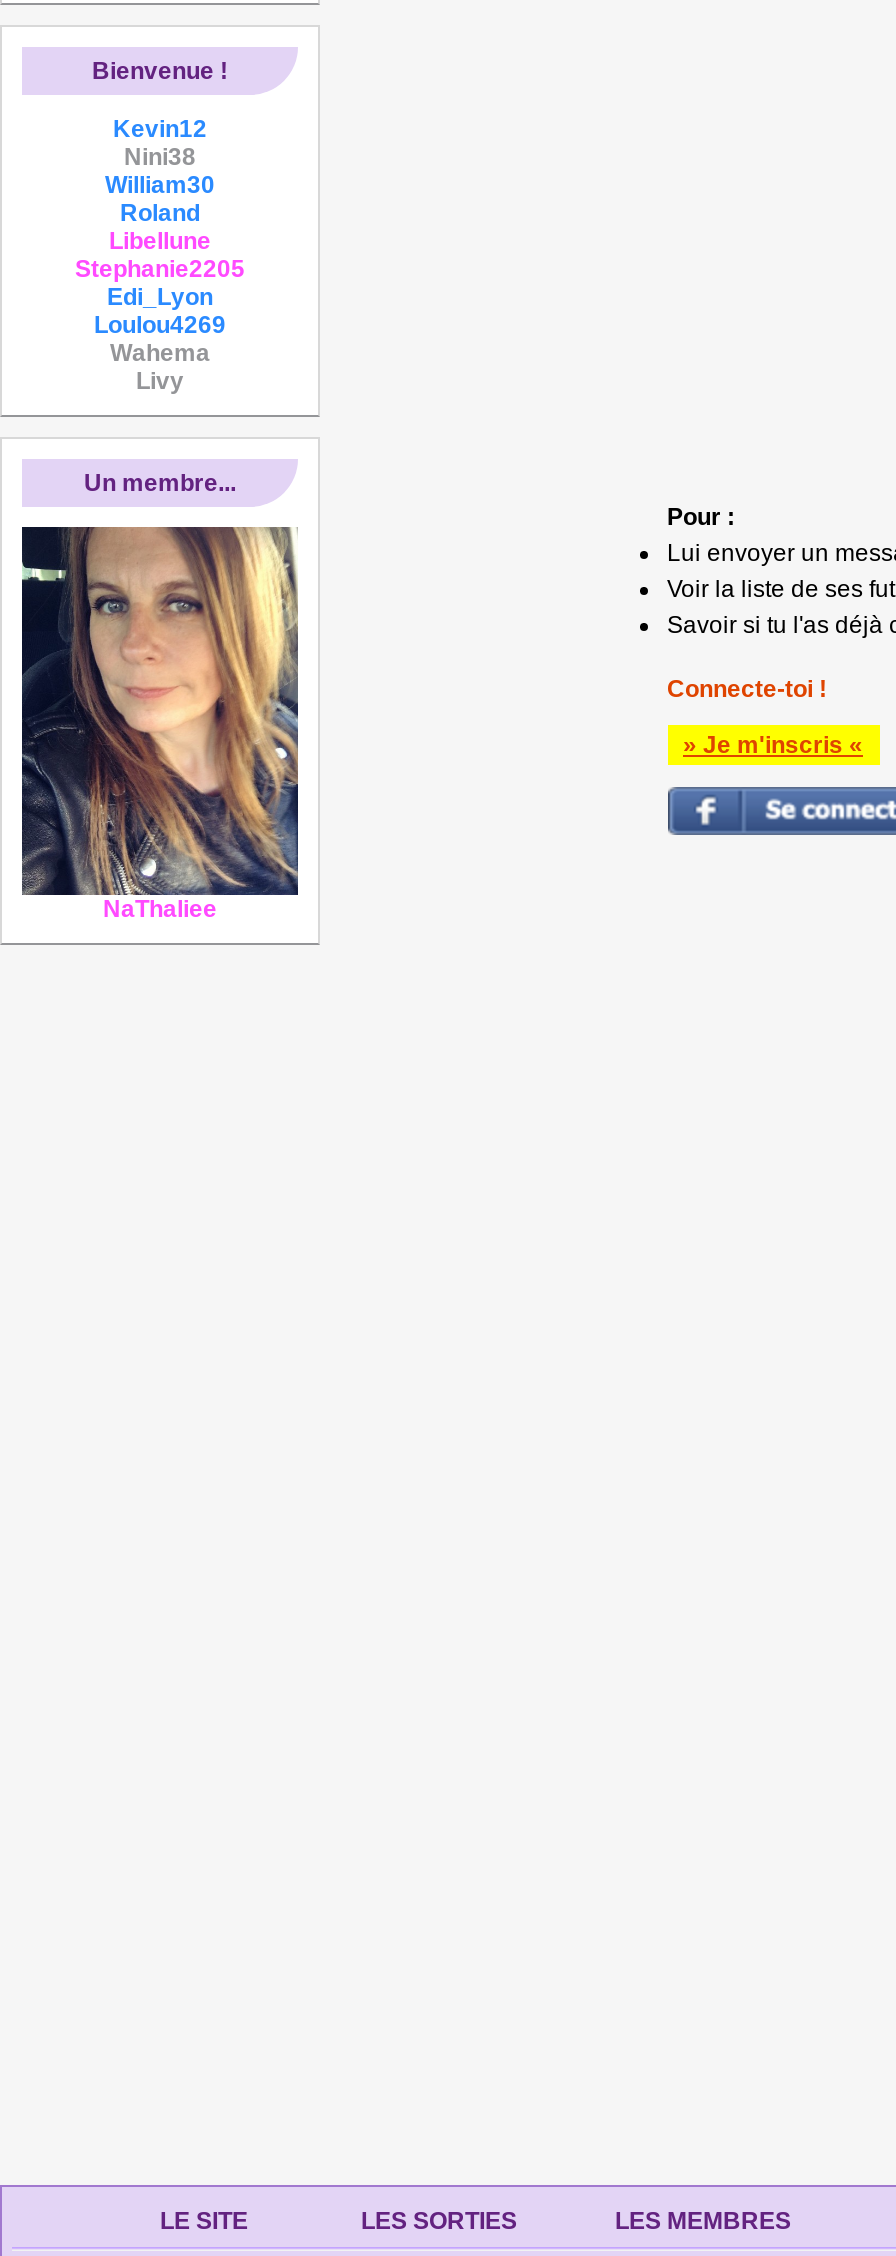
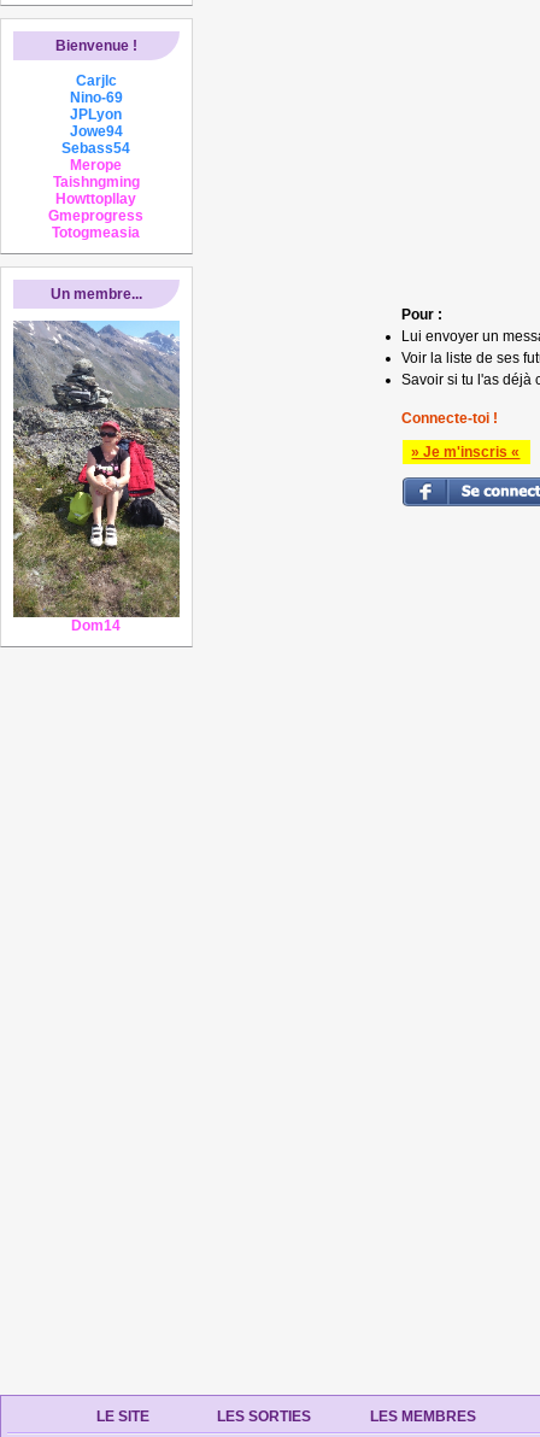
- Kevin12
- Nini38
- William30
- Roland
- Libellune
- Stephanie2205
- Edi_Lyon
- Loulou4269
- Wahema
- Livy
+ Carjlc
+ Nino-69
+ JPLyon
+ Jowe94
+ Sebass54
+ Merope
+ Taishngming
+ Howttopllay
+ Gmeprogress
+ Totogmeasia

- [image]
- NaThaliee
+ [image]
+ Dom14
